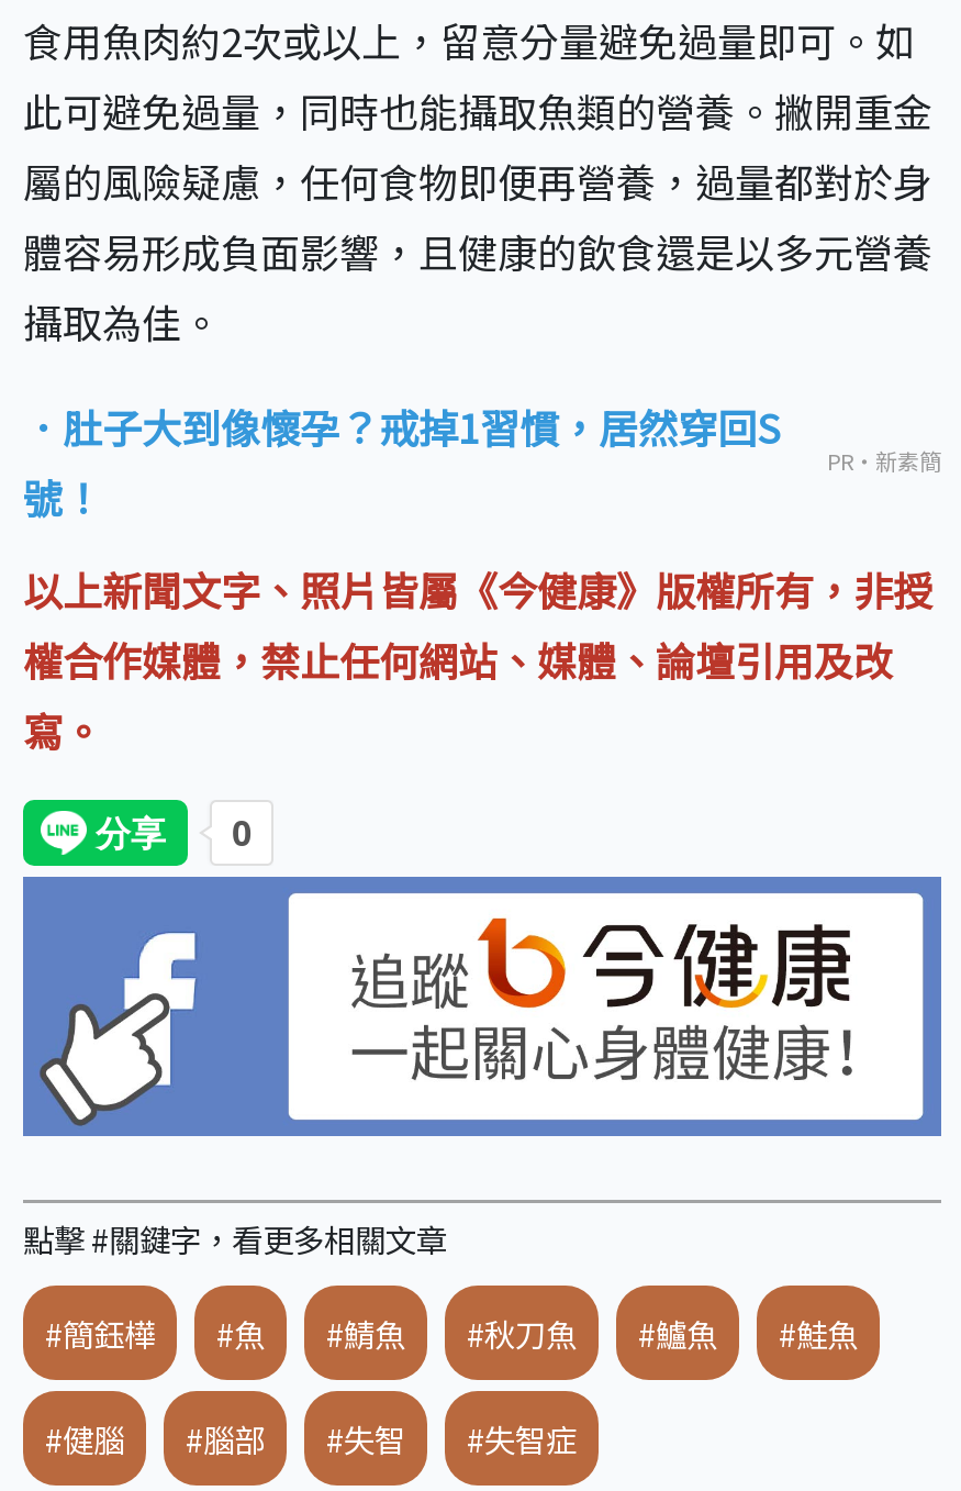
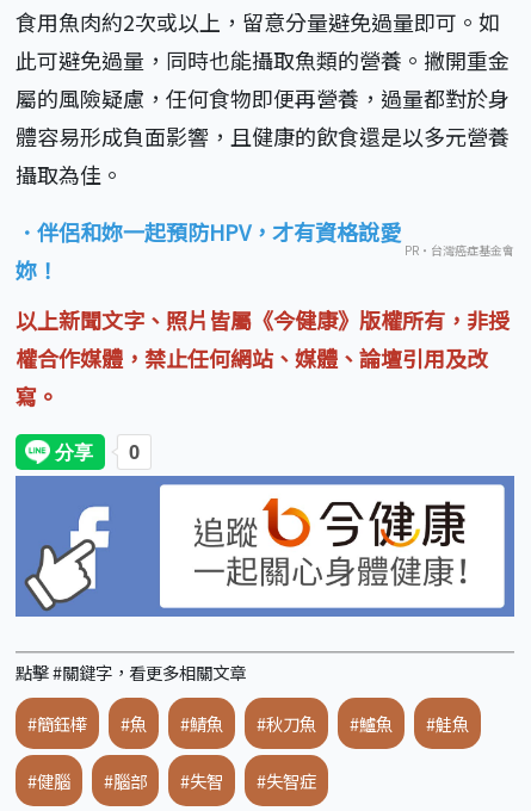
- ．肚子大到像懷孕？戒掉1習慣，居然穿回S
- 號！
+ ．伴侶和妳一起預防HPV，才有資格說愛
+ 妳！

- PR・新素簡
+ PR・台灣癌症基金會
